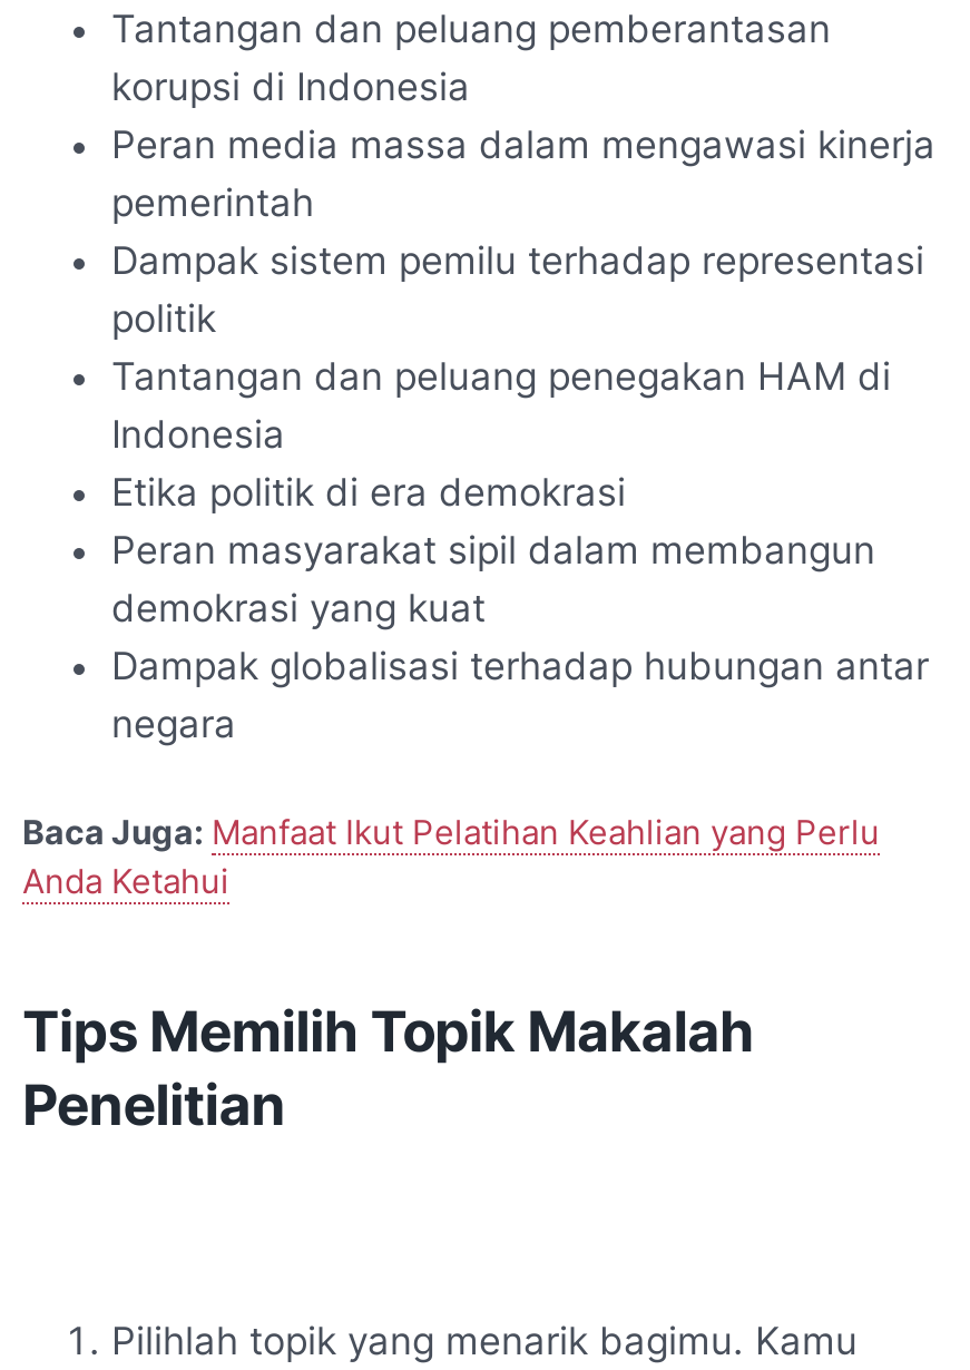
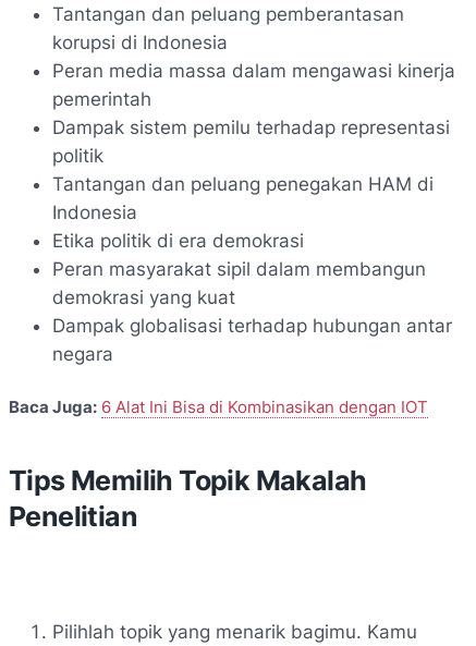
- Baca Juga: Manfaat Ikut Pelatihan Keahlian yang Perlu
- Anda Ketahui
+ Baca Juga: 6 Alat Ini Bisa di Kombinasikan dengan IOT
